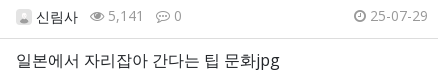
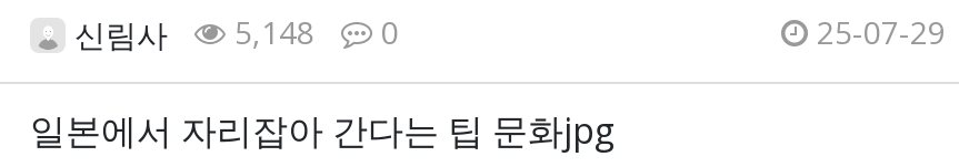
- 신림사 5,141 0
+ 신림사 5,148 0
